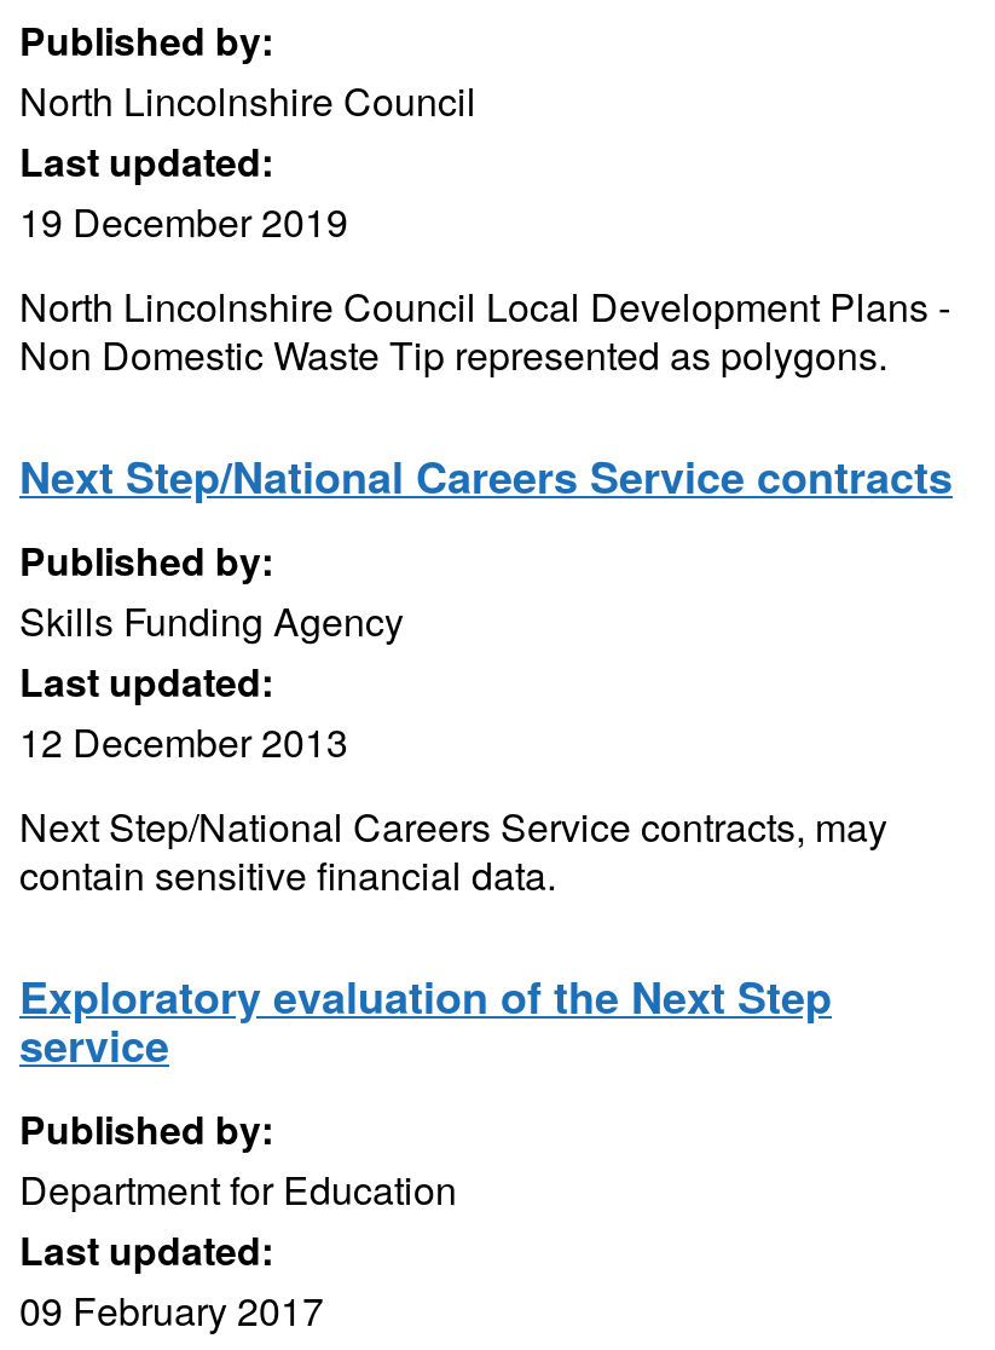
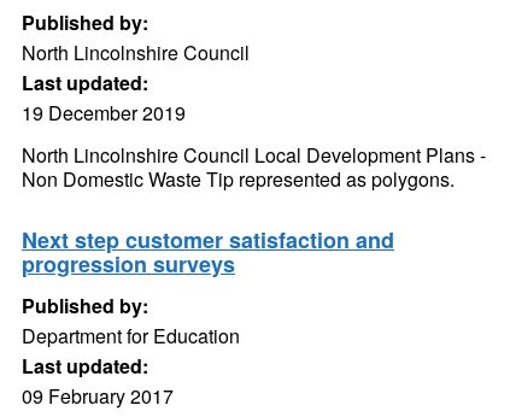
- Next Step/National Careers Service contracts
- Published by:
- Skills Funding Agency
- Last updated:
- 12 December 2013
- Next Step/National Careers Service contracts, may
- contain sensitive financial data.
- Exploratory evaluation of the Next Step
- service
+ Next step customer satisfaction and
+ progression surveys
